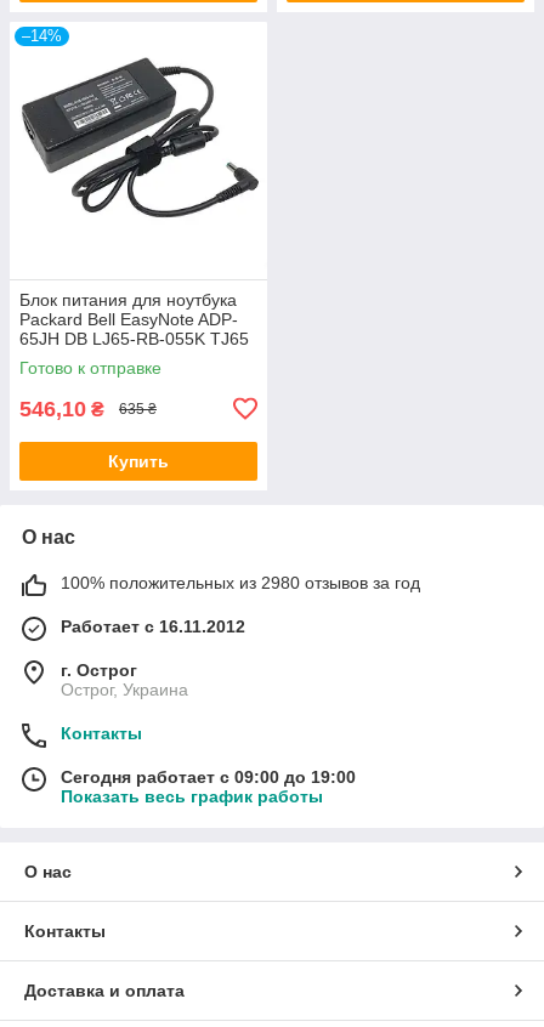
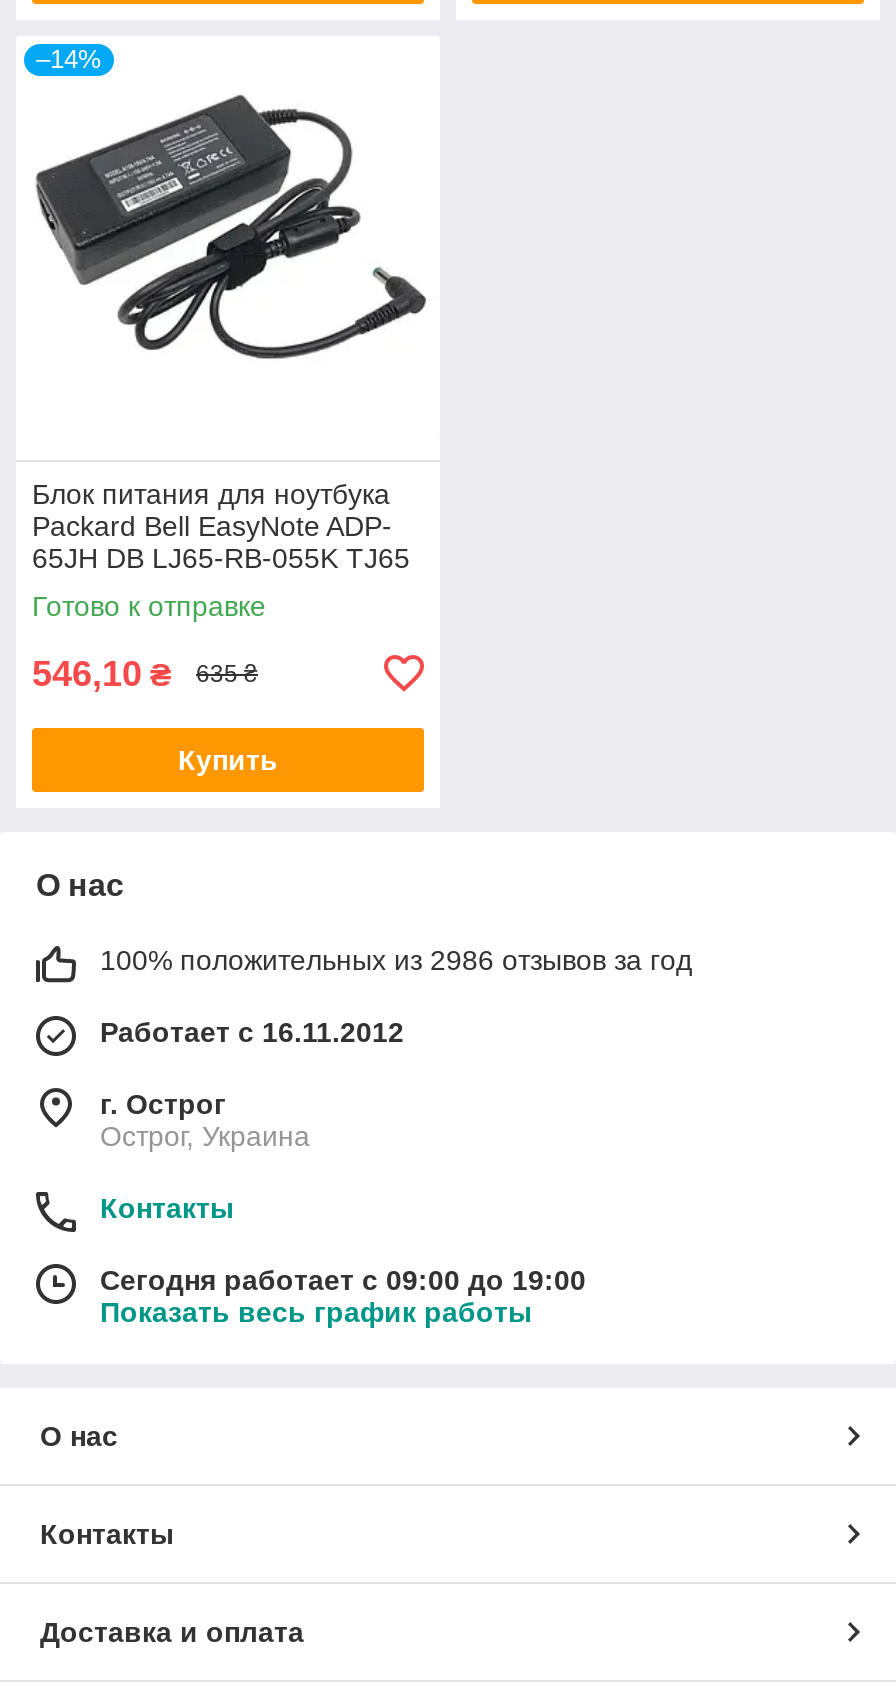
- 100% положительных из 2980 отзывов за год
+ 100% положительных из 2986 отзывов за год
